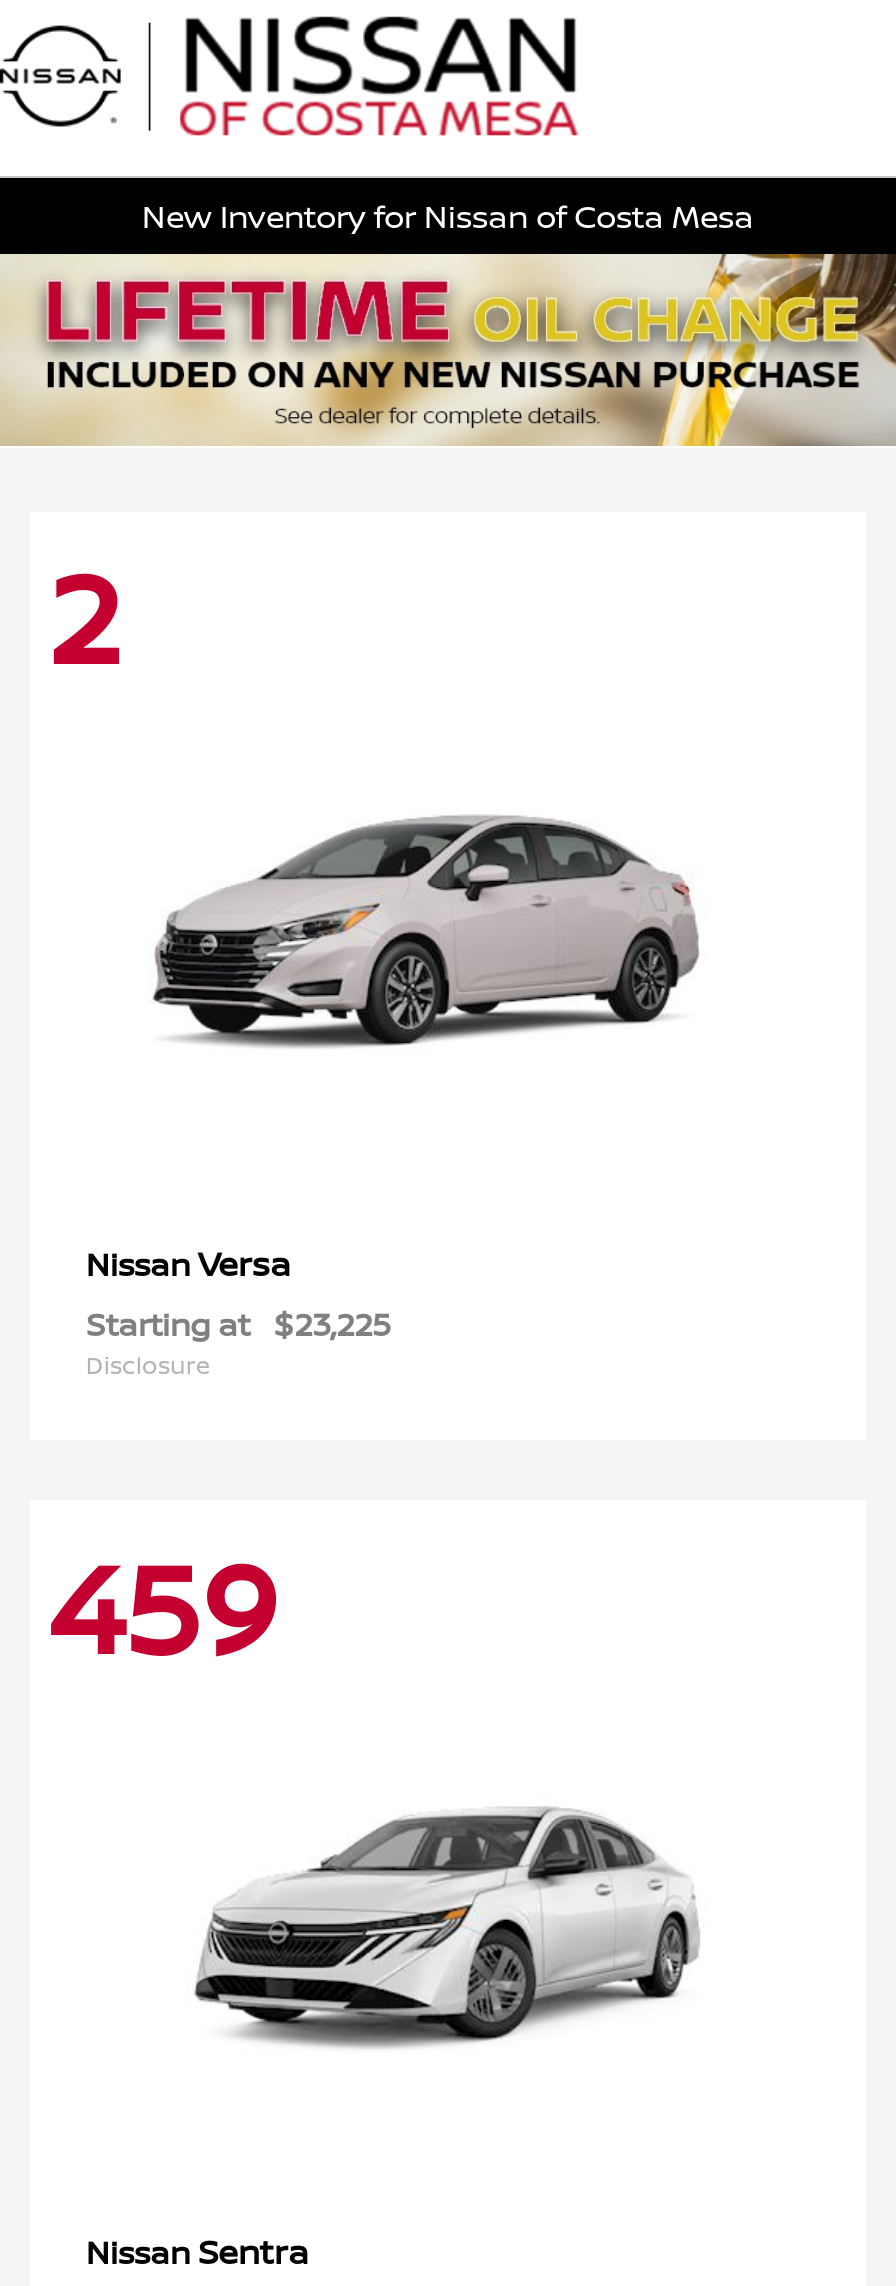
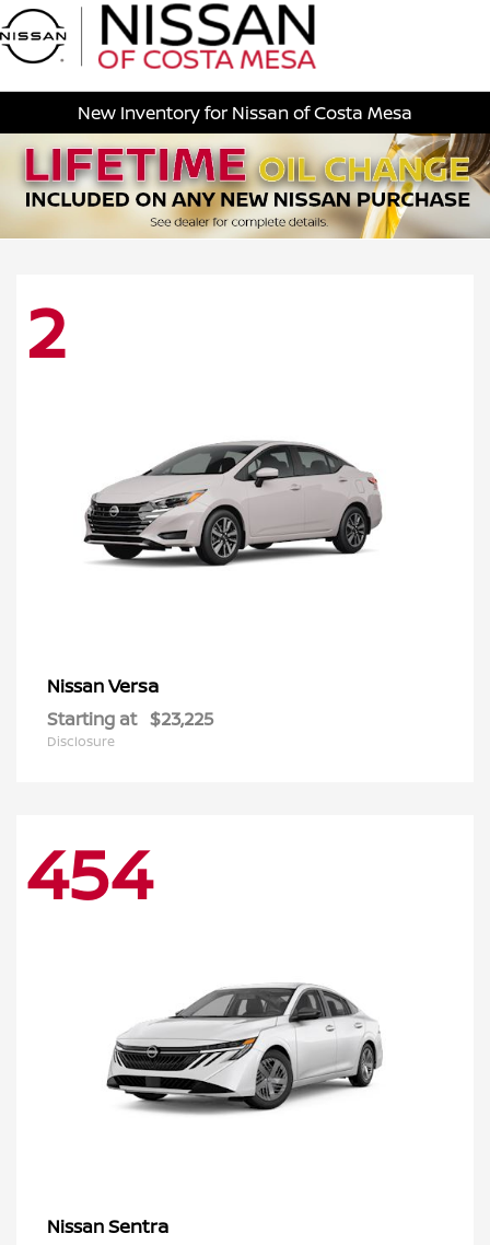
- 459
+ 454
